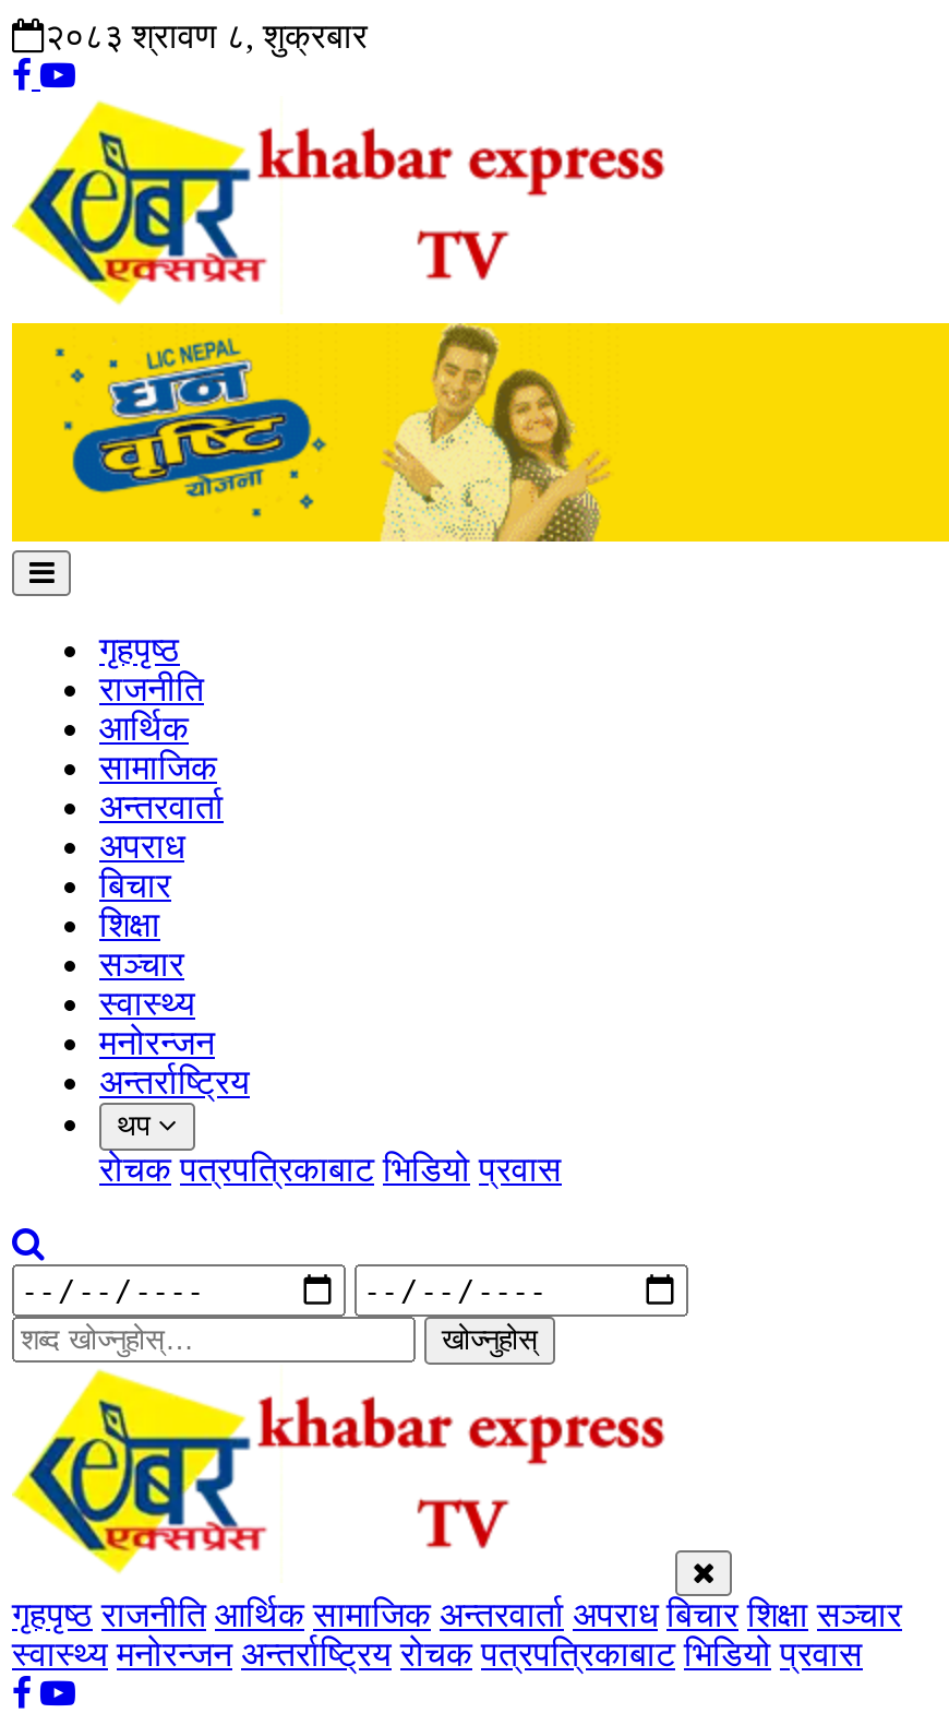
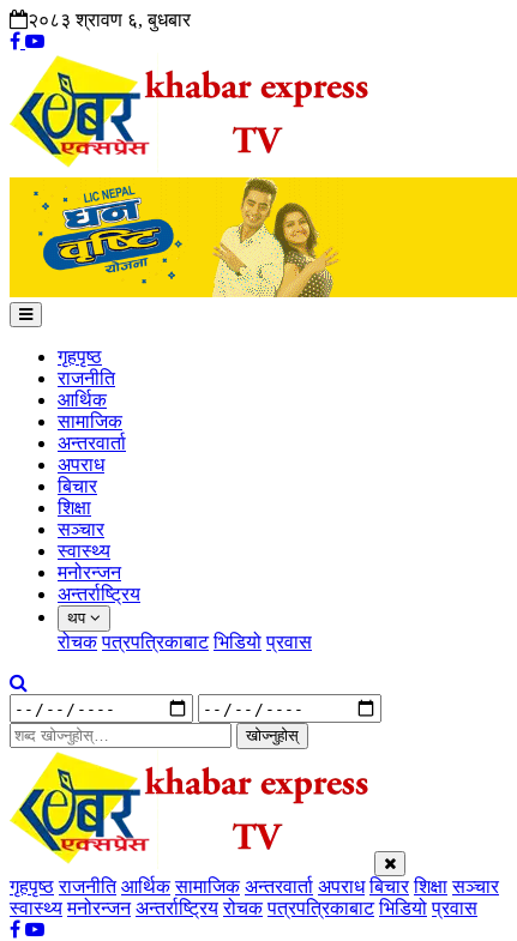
- २०८३ श्रावण ८, शुक्रबार
+ २०८३ श्रावण ६, बुधबार
